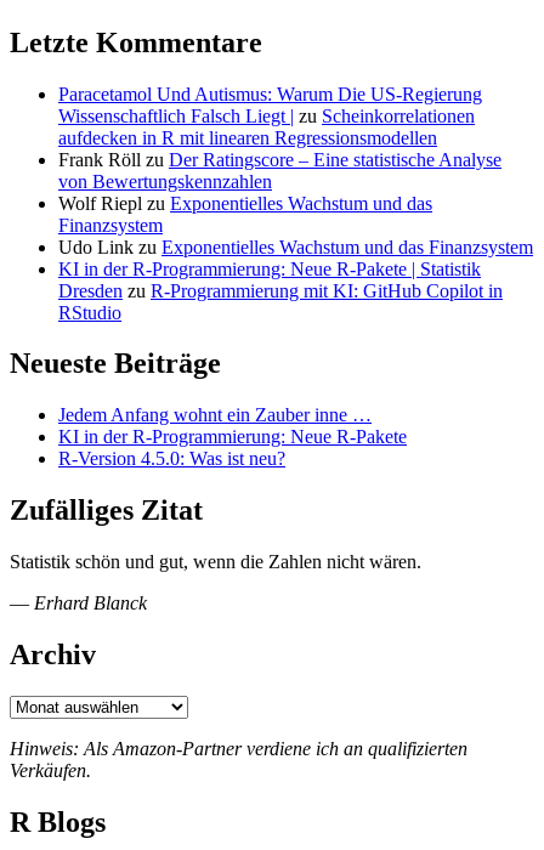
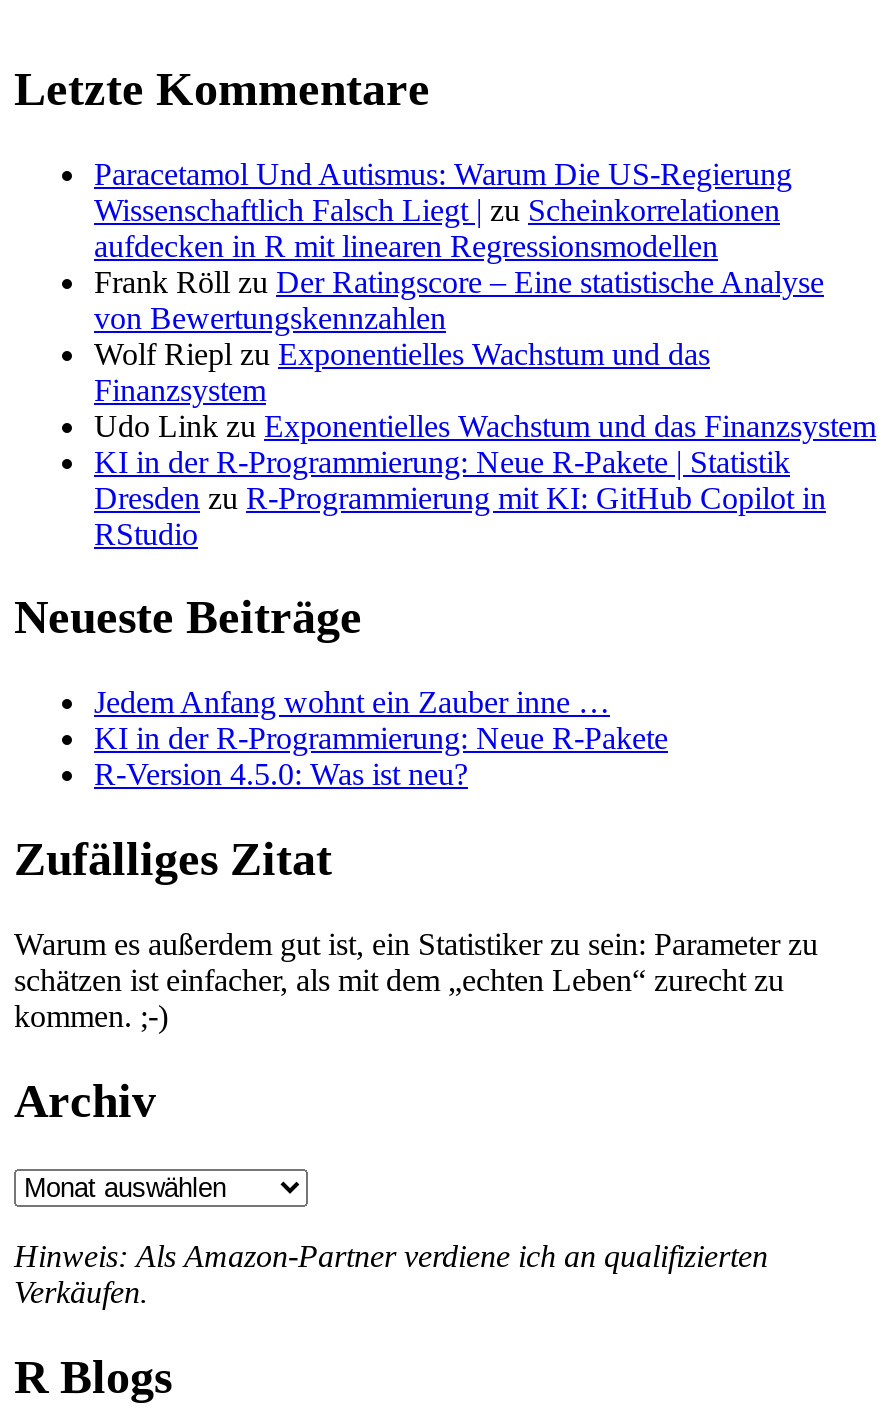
- Statistik schön und gut, wenn die Zahlen nicht wären.
- — Erhard Blanck
+ Warum es außerdem gut ist, ein Statistiker zu sein: Parameter zu
+ schätzen ist einfacher, als mit dem „echten Leben“ zurecht zu
+ kommen. ;-)
